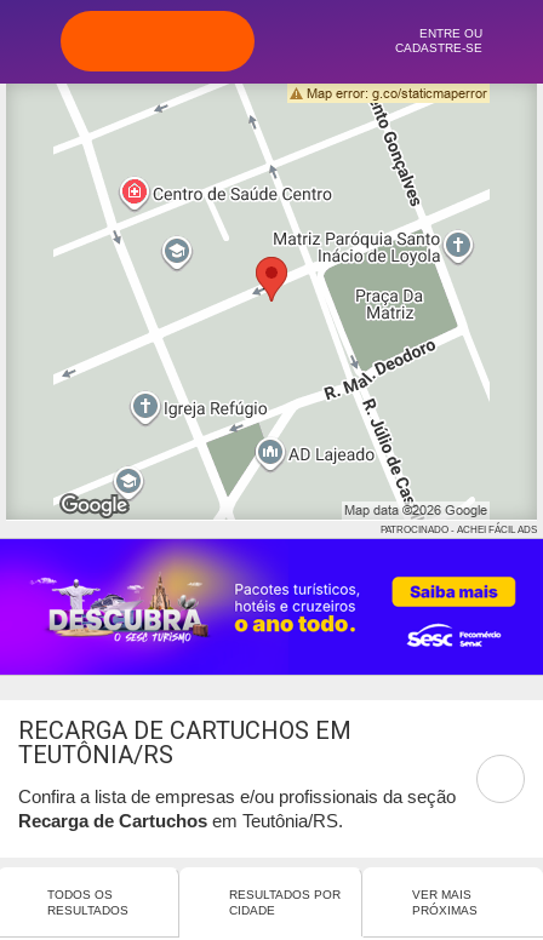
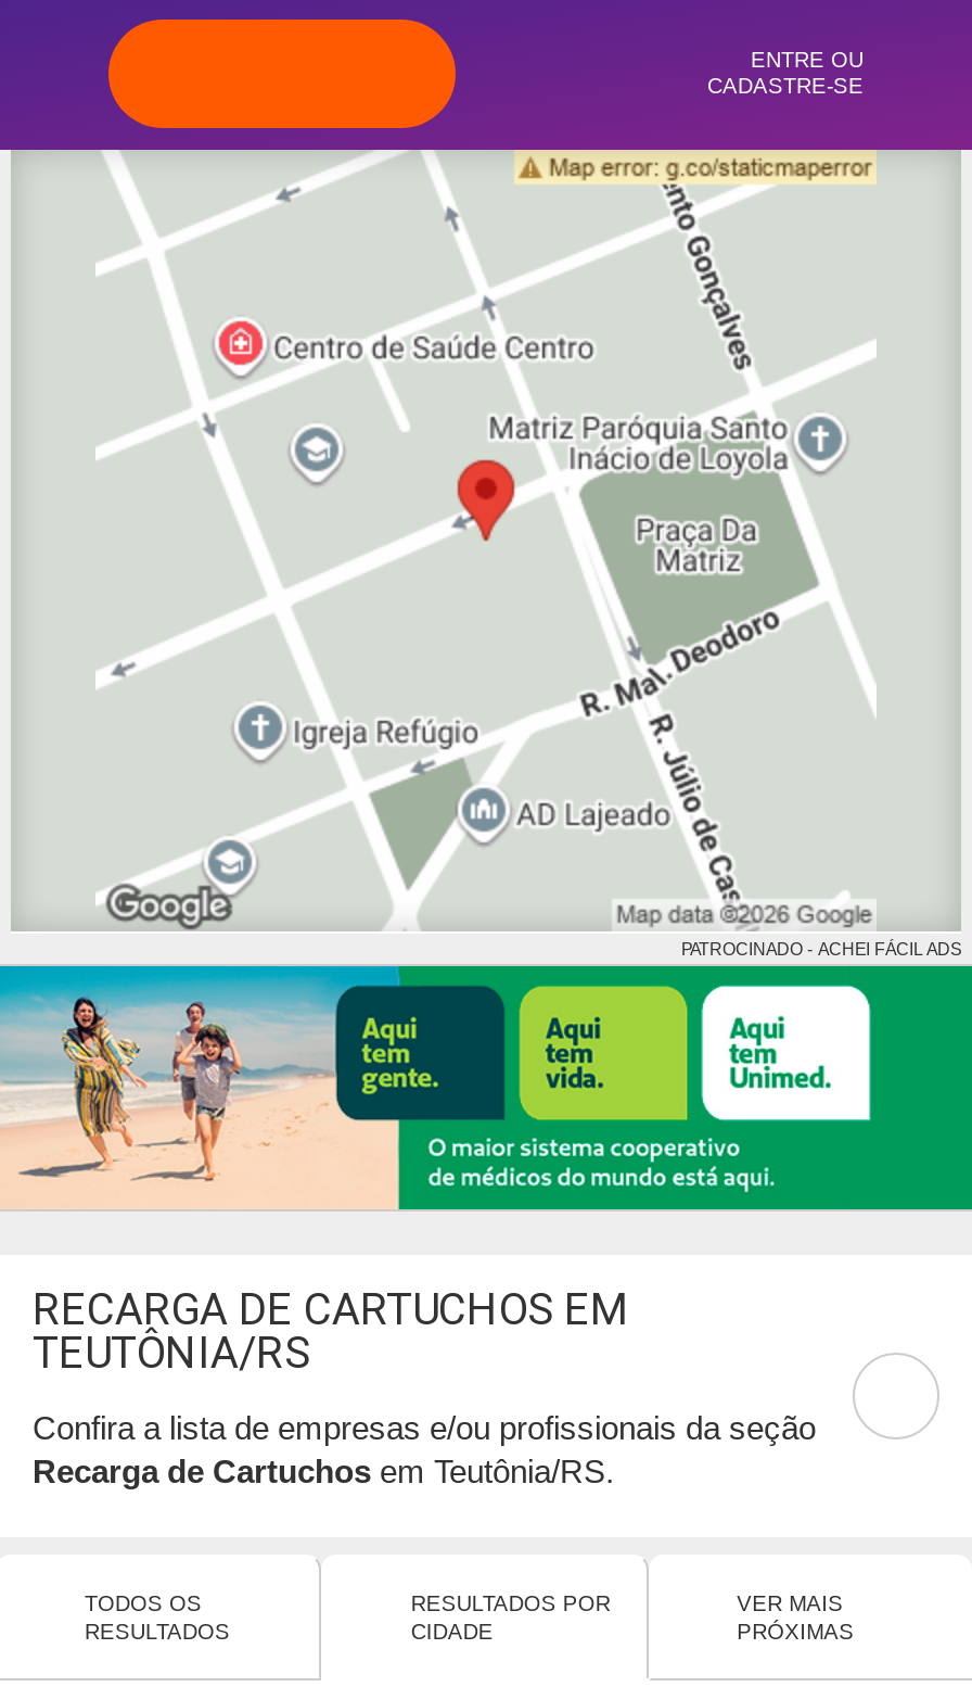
- [image]
+ [image]
